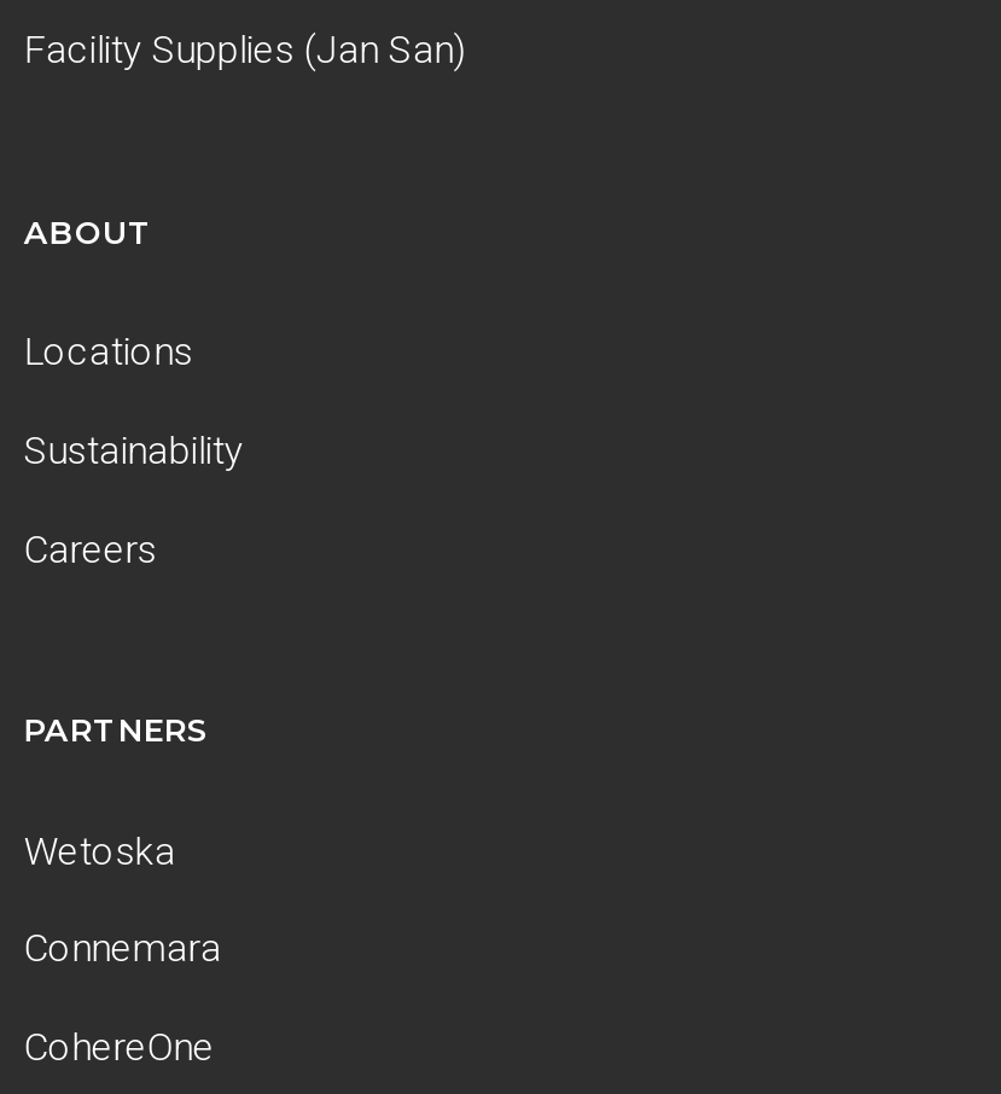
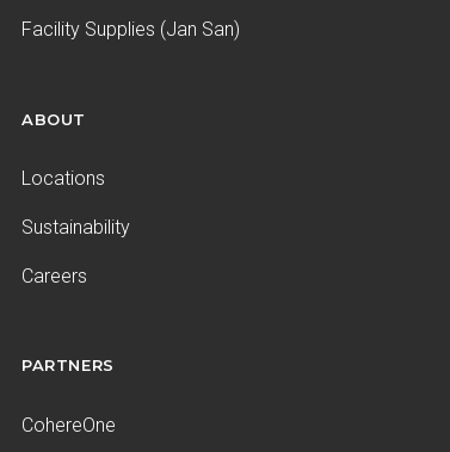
- Wetoska
- Connemara
